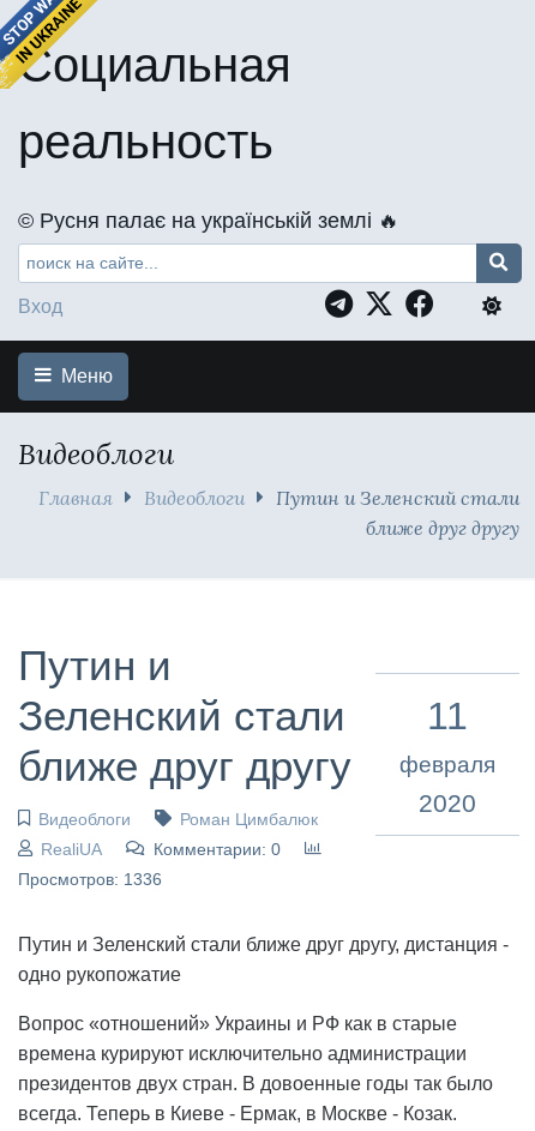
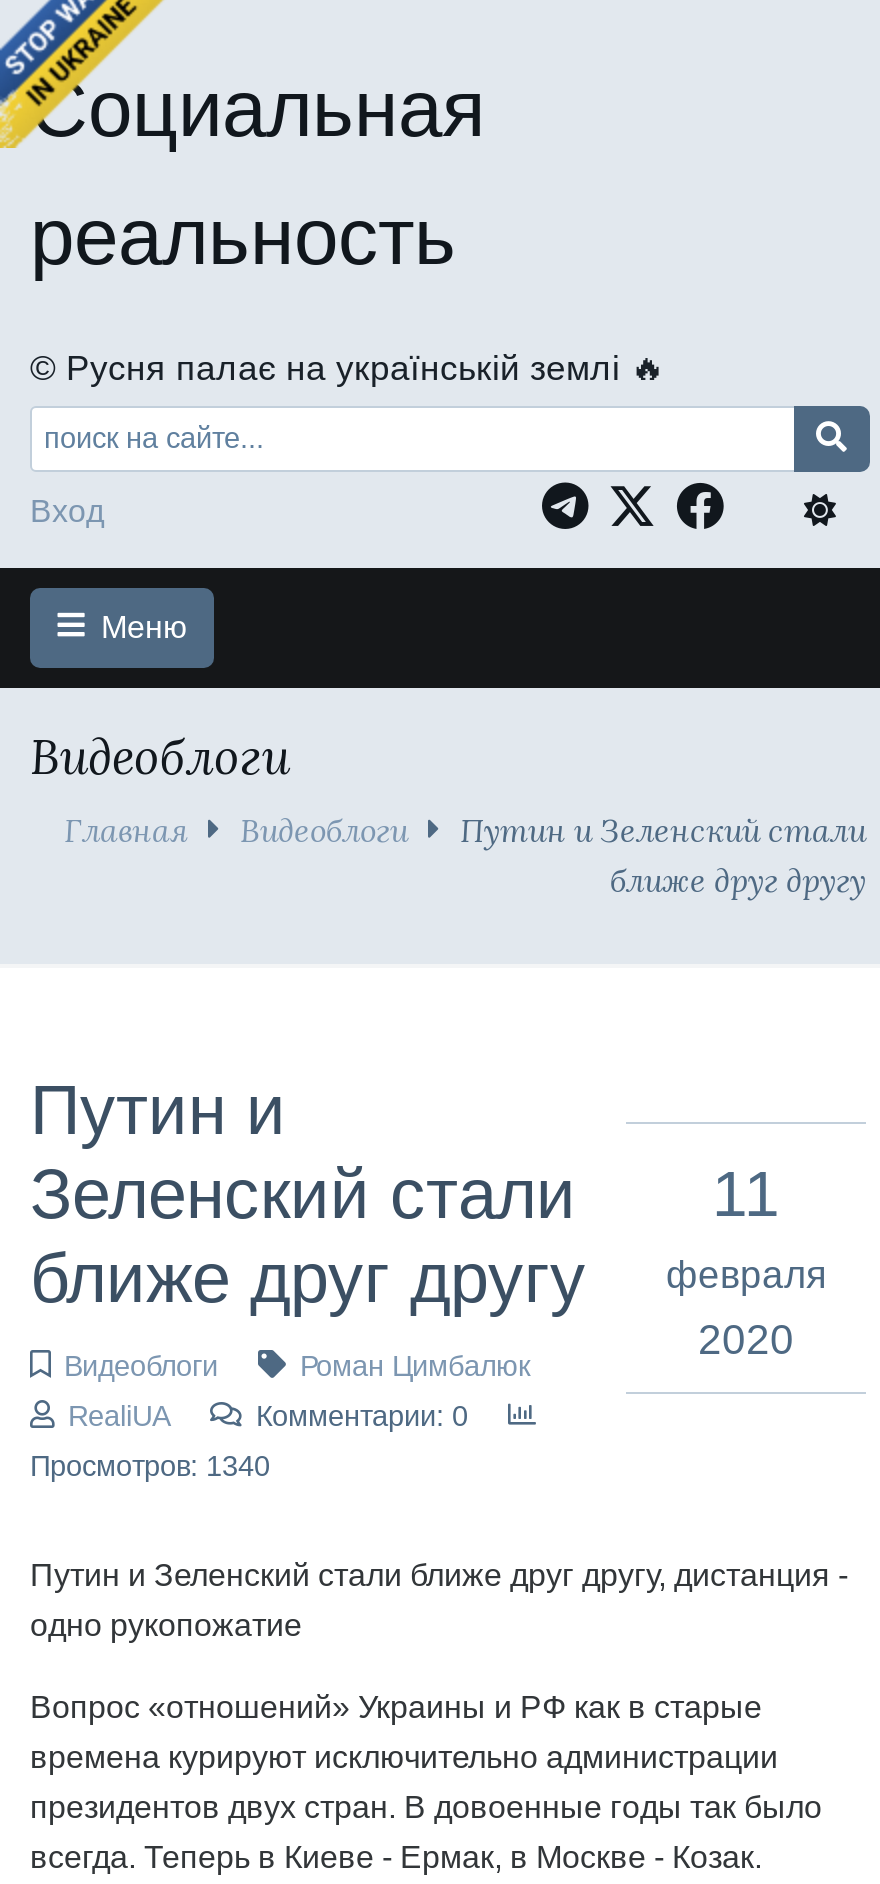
- Просмотров: 1336
+ Просмотров: 1340
